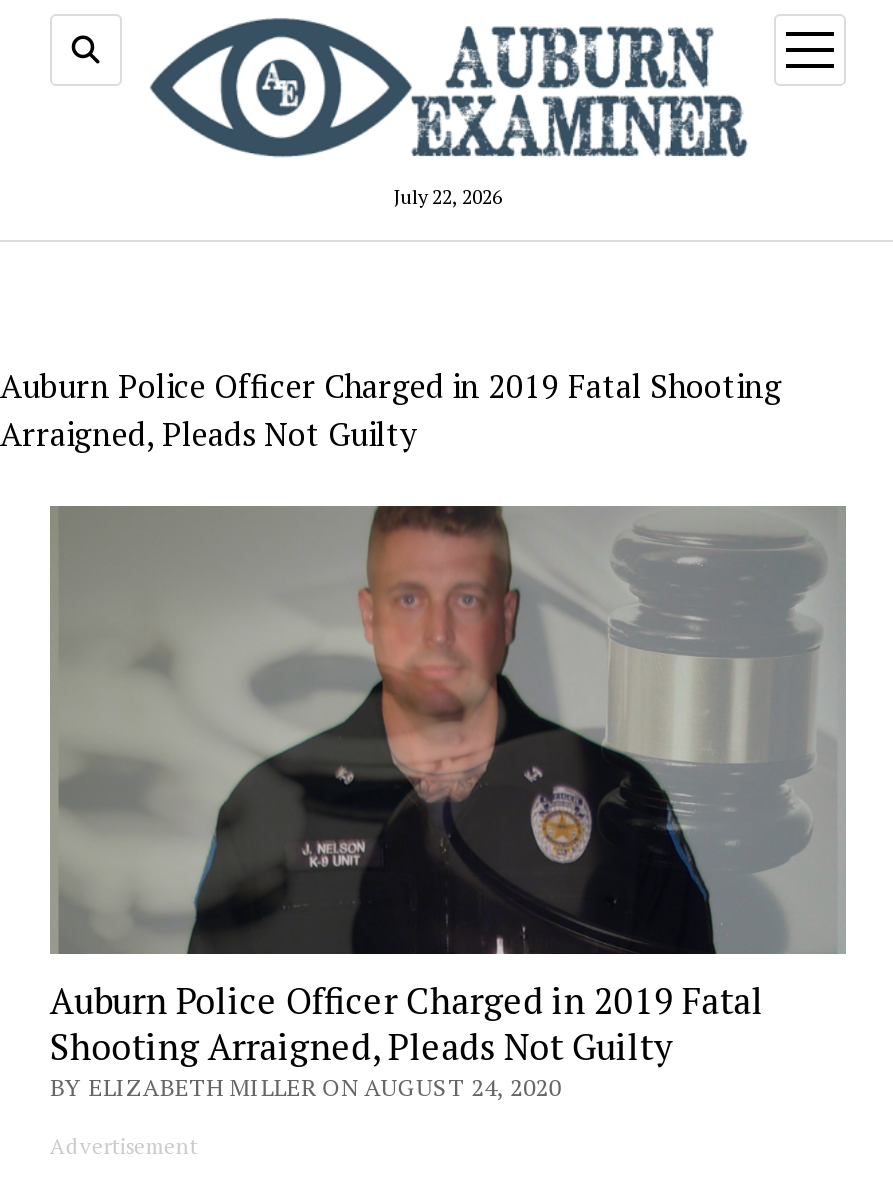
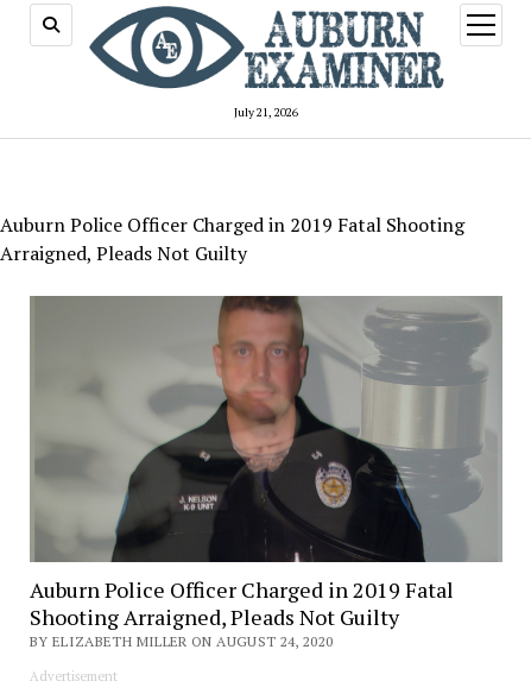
- July 22, 2026
+ July 21, 2026
